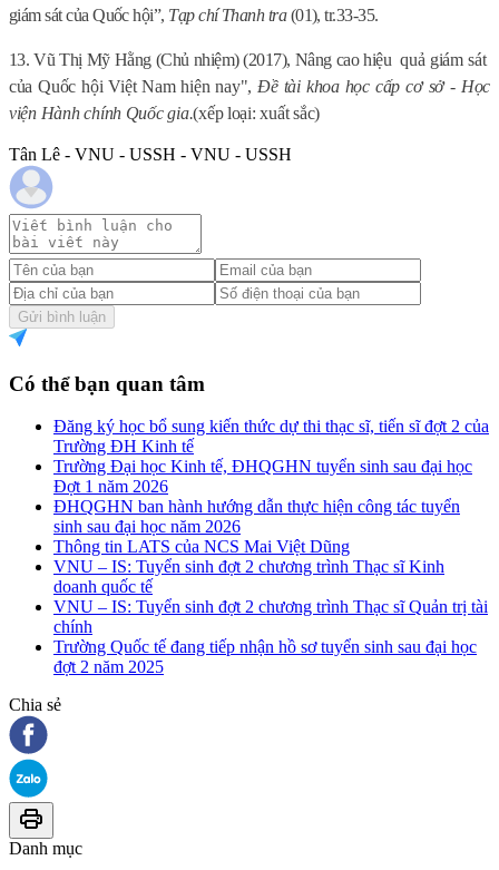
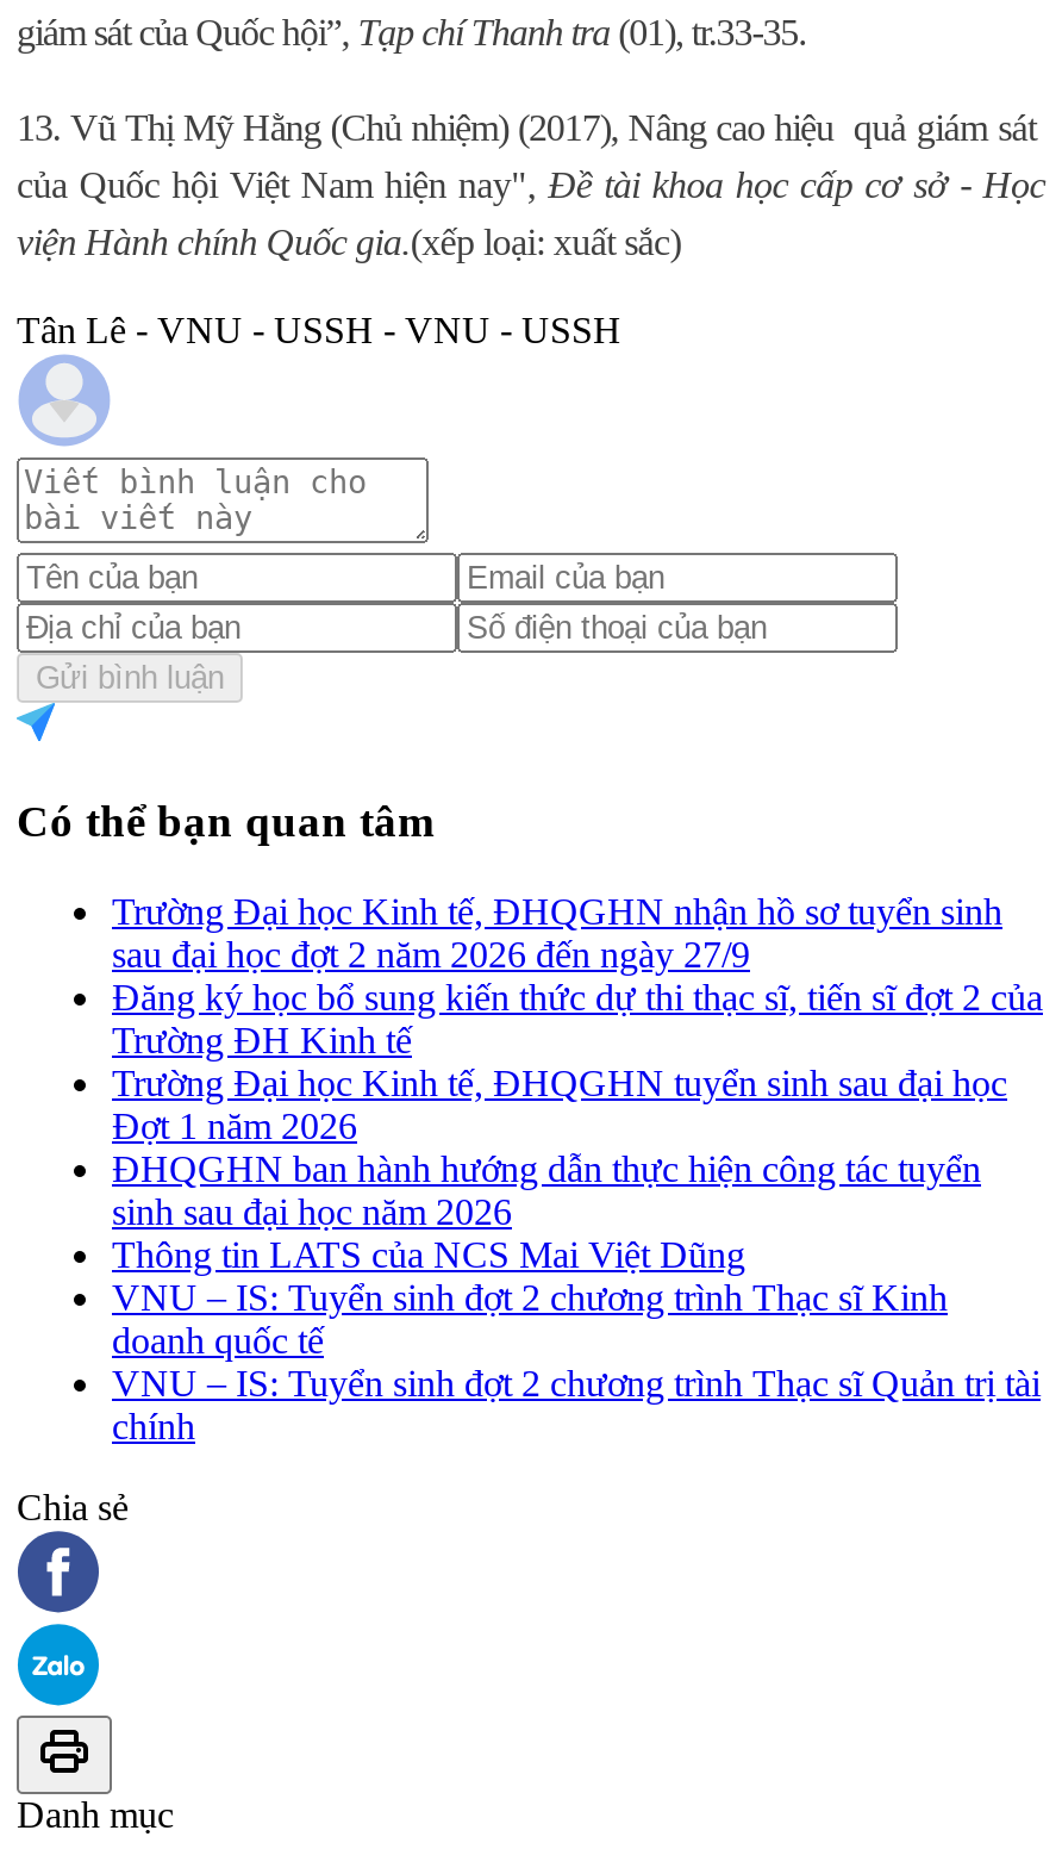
+ Trường Đại học Kinh tế, ĐHQGHN nhận hồ sơ tuyển sinh
+ sau đại học đợt 2 năm 2026 đến ngày 27/9

moved down: Đăng ký học bổ sung kiến thức dự thi thạc sĩ, tiến sĩ đợt 2 của | Trường ĐH Kinh tế | Trường Đại học Kinh tế, ĐHQGHN tuyển sinh sau đại học | ... | VNU – IS: Tuyển sinh đợt 2 chương trình Thạc sĩ Quản trị tài | chính

- Trường Quốc tế đang tiếp nhận hồ sơ tuyển sinh sau đại học
- đợt 2 năm 2025
